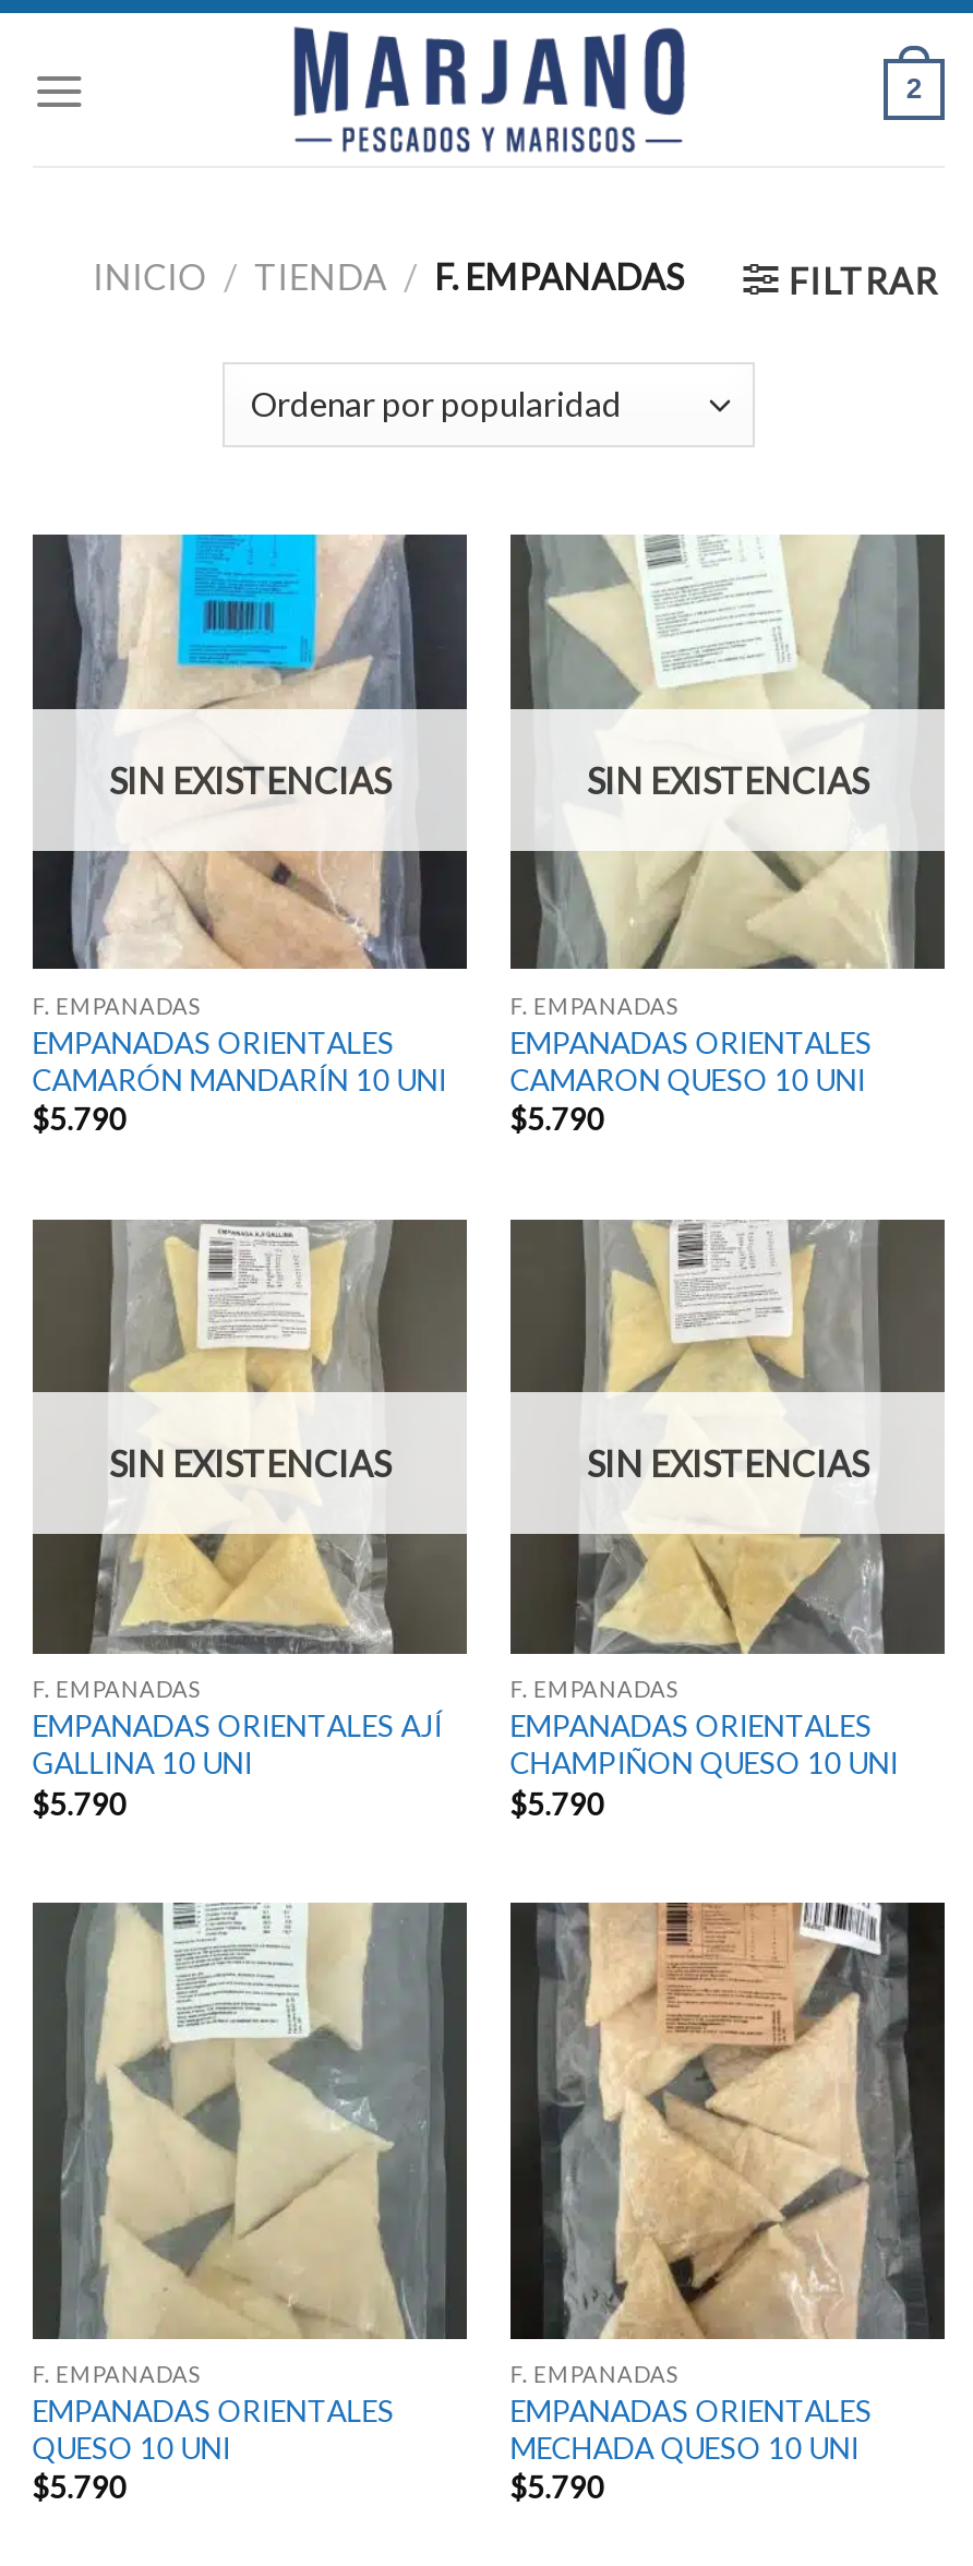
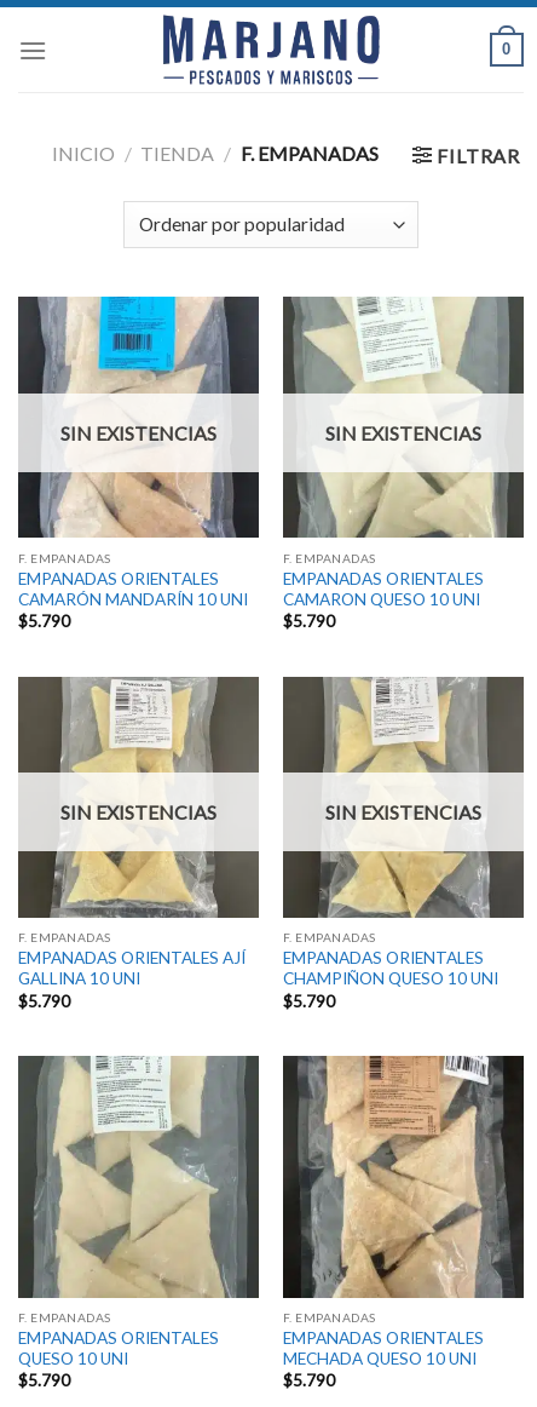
- 2
+ 0
